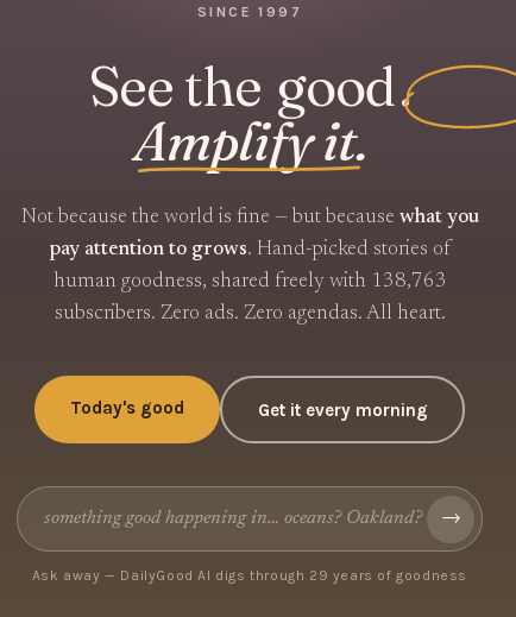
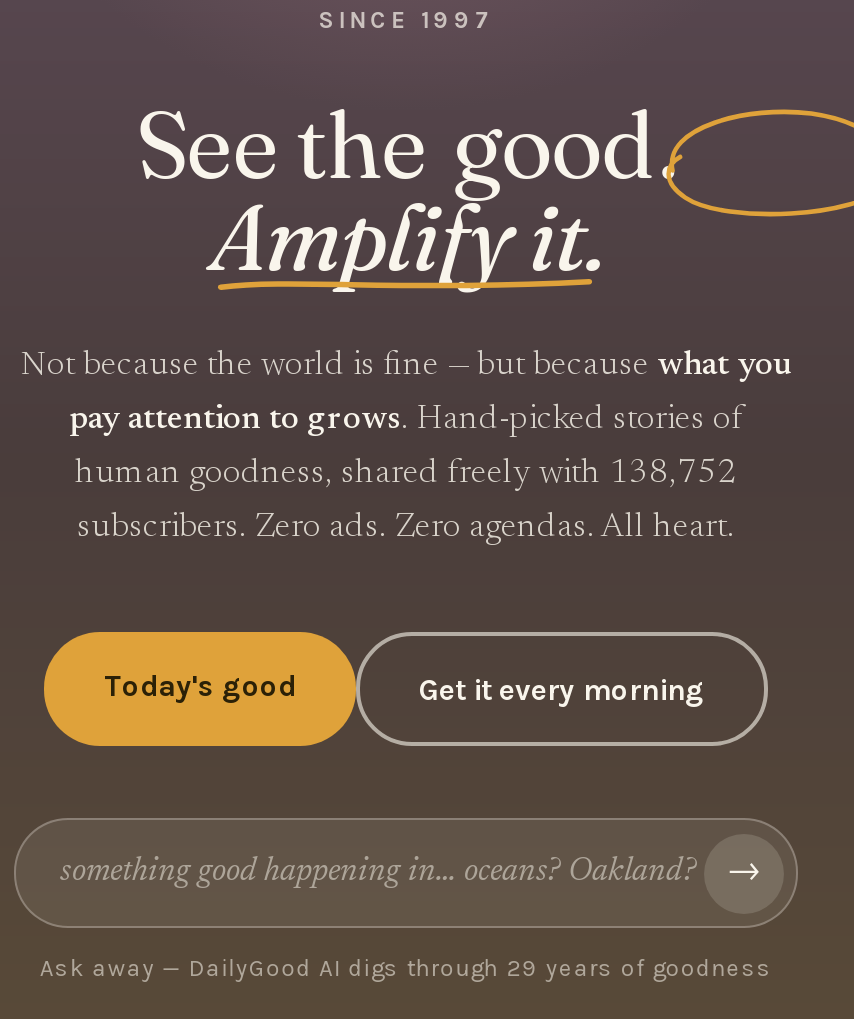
- human goodness, shared freely with 138,763
+ human goodness, shared freely with 138,752
